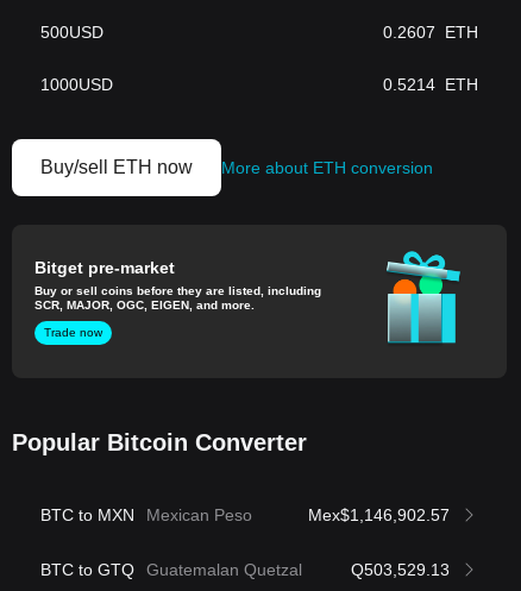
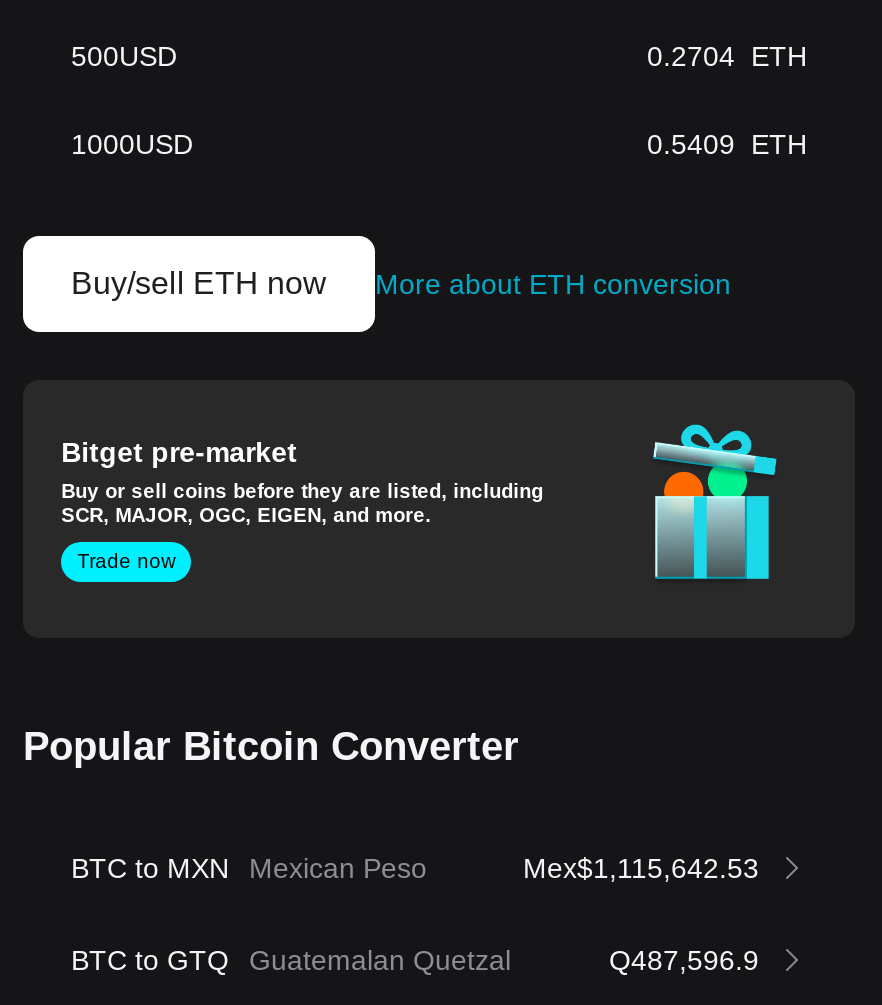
- 0.2607 ETH
+ 0.2704 ETH

- 0.5214 ETH
+ 0.5409 ETH

- Mex$1,146,902.57
+ Mex$1,115,642.53

- Q503,529.13
+ Q487,596.9
